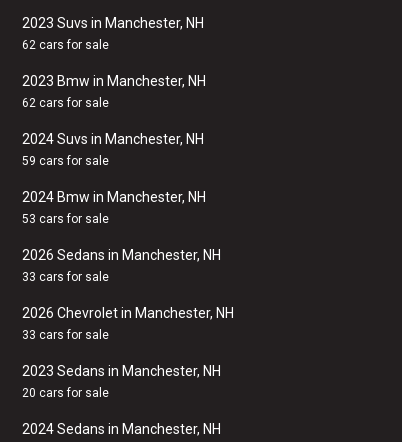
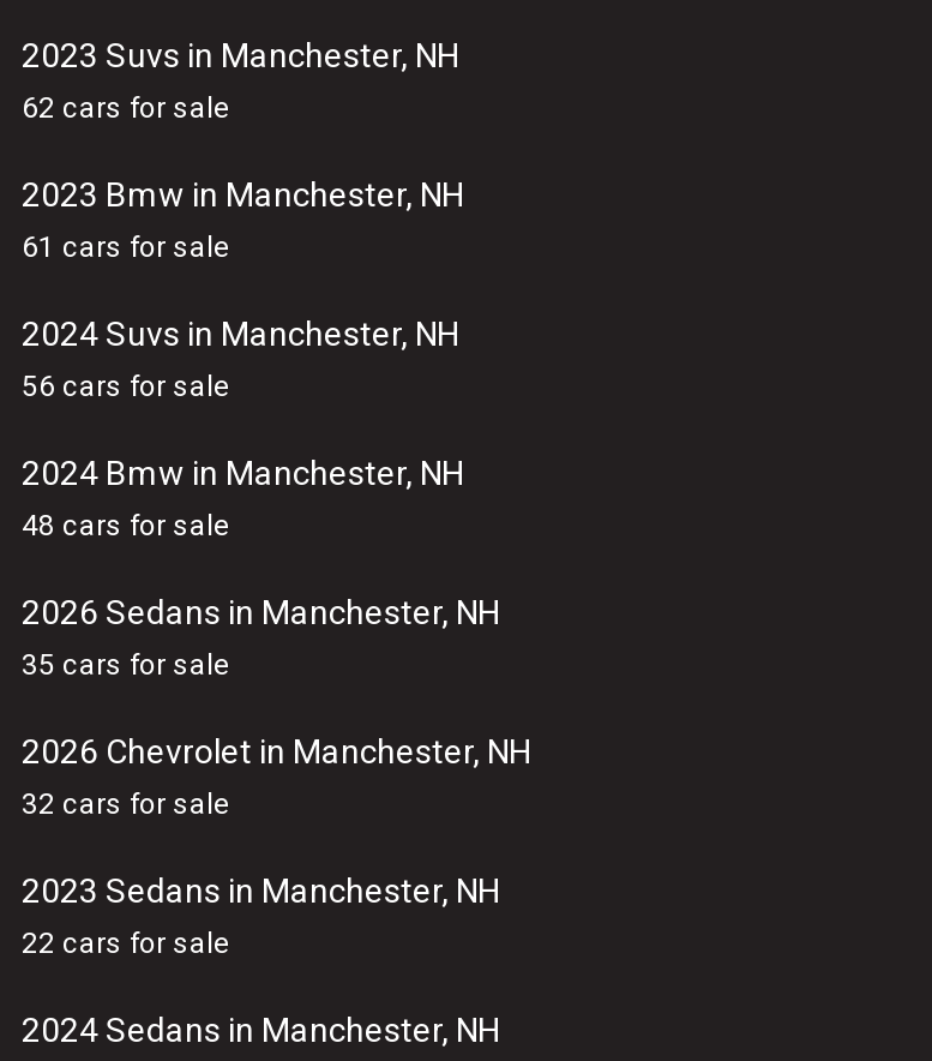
- 62 cars for sale
+ 61 cars for sale

- 59 cars for sale
+ 56 cars for sale

- 53 cars for sale
+ 48 cars for sale

- 33 cars for sale
+ 35 cars for sale

- 33 cars for sale
+ 32 cars for sale

- 20 cars for sale
+ 22 cars for sale
